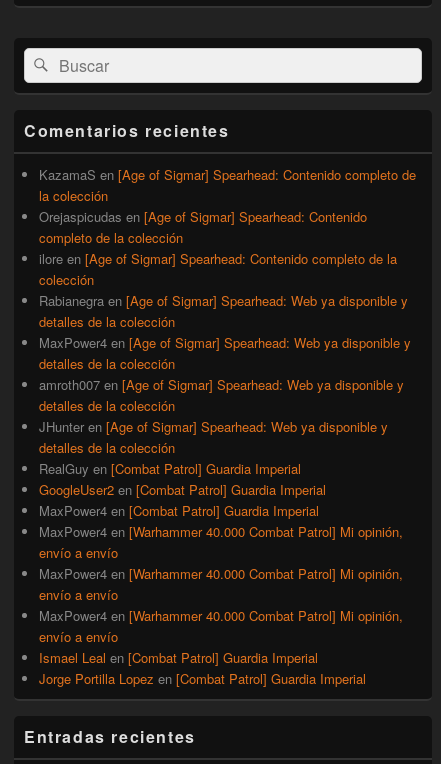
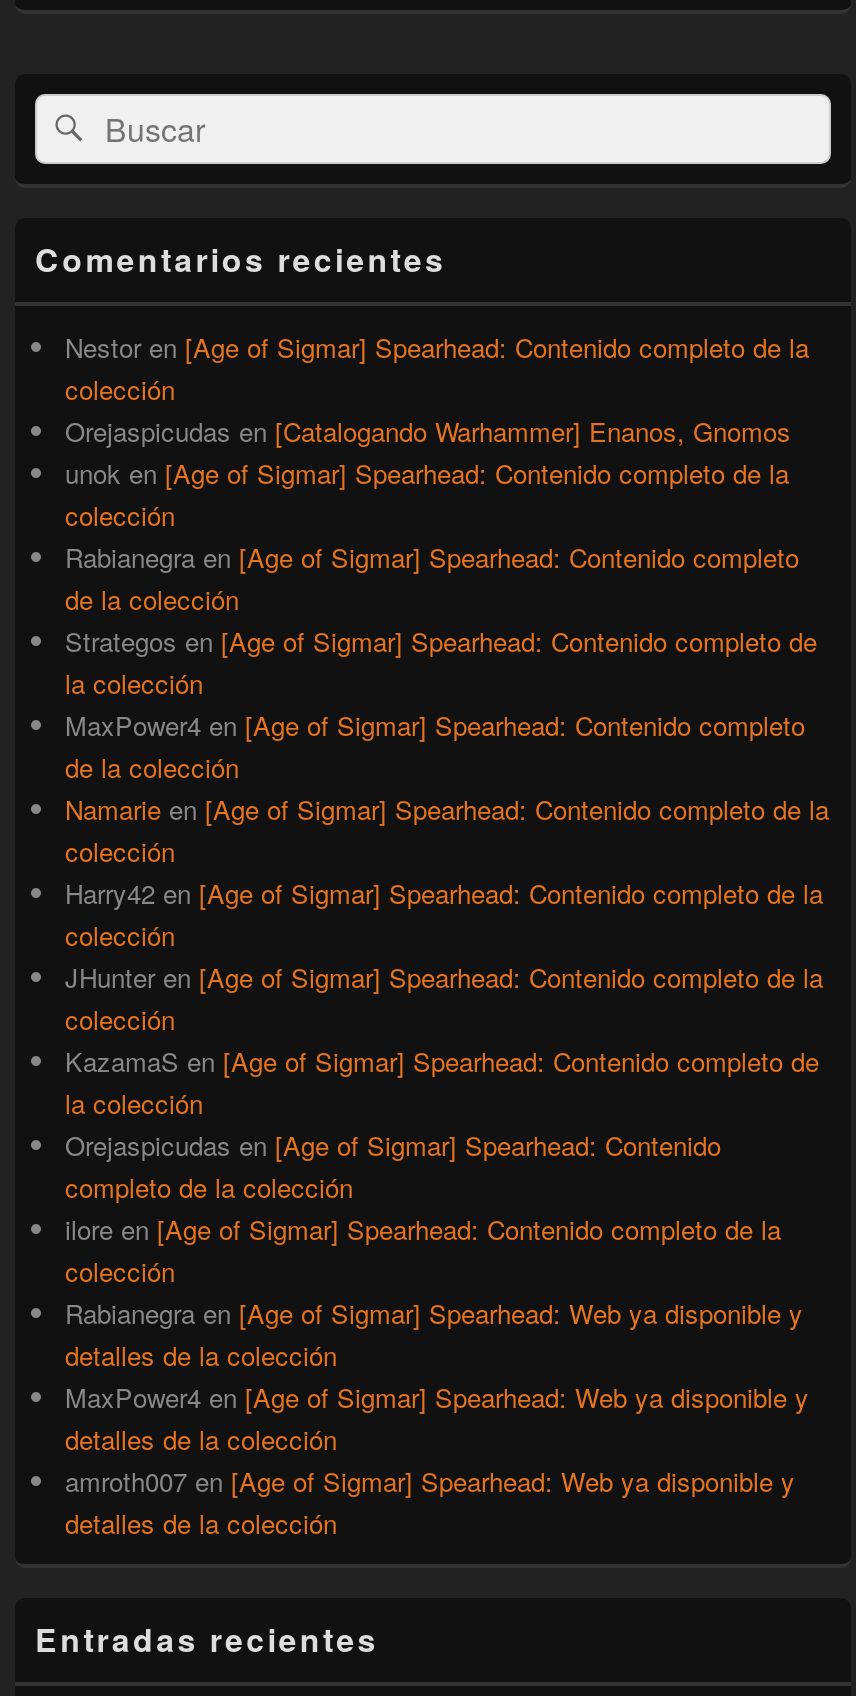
+ Nestor en [Age of Sigmar] Spearhead: Contenido completo de la
+ colección
+ Orejaspicudas en [Catalogando Warhammer] Enanos, Gnomos
+ unok en [Age of Sigmar] Spearhead: Contenido completo de la
+ colección
+ Rabianegra en [Age of Sigmar] Spearhead: Contenido completo
+ de la colección
+ Strategos en [Age of Sigmar] Spearhead: Contenido completo de
+ la colección
+ MaxPower4 en [Age of Sigmar] Spearhead: Contenido completo
+ de la colección
+ Namarie en [Age of Sigmar] Spearhead: Contenido completo de la
+ colección
+ Harry42 en [Age of Sigmar] Spearhead: Contenido completo de la
+ colección
+ JHunter en [Age of Sigmar] Spearhead: Contenido completo de la
+ colección

moved down: KazamaS en [Age of Sigmar] Spearhead: Contenido completo de | la colección | Orejaspicudas en [Age of Sigmar] Spearhead: Contenido | ... | amroth007 en [Age of Sigmar] Spearhead: Web ya disponible y | detalles de la colección

- JHunter en [Age of Sigmar] Spearhead: Web ya disponible y
- detalles de la colección
- RealGuy en [Combat Patrol] Guardia Imperial
- GoogleUser2 en [Combat Patrol] Guardia Imperial
- MaxPower4 en [Combat Patrol] Guardia Imperial
- MaxPower4 en [Warhammer 40.000 Combat Patrol] Mi opinión,
- envío a envío
- MaxPower4 en [Warhammer 40.000 Combat Patrol] Mi opinión,
- envío a envío
- MaxPower4 en [Warhammer 40.000 Combat Patrol] Mi opinión,
- envío a envío
- Ismael Leal en [Combat Patrol] Guardia Imperial
- Jorge Portilla Lopez en [Combat Patrol] Guardia Imperial
